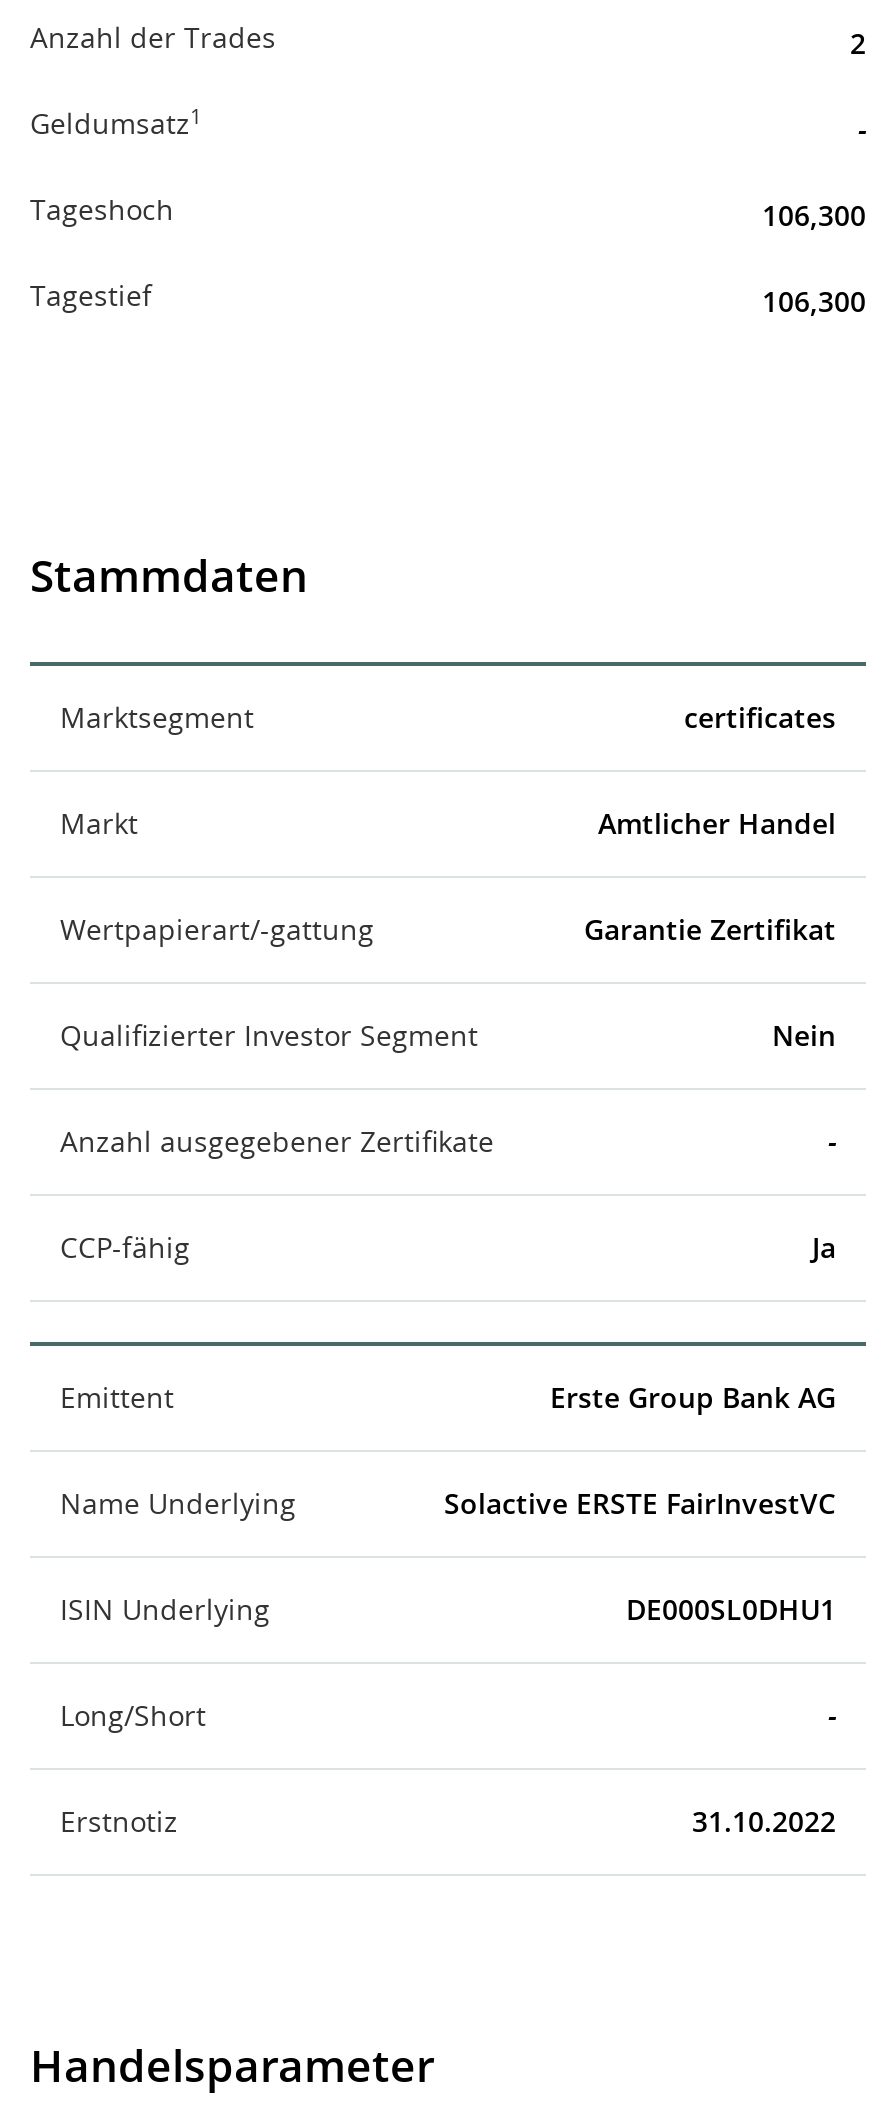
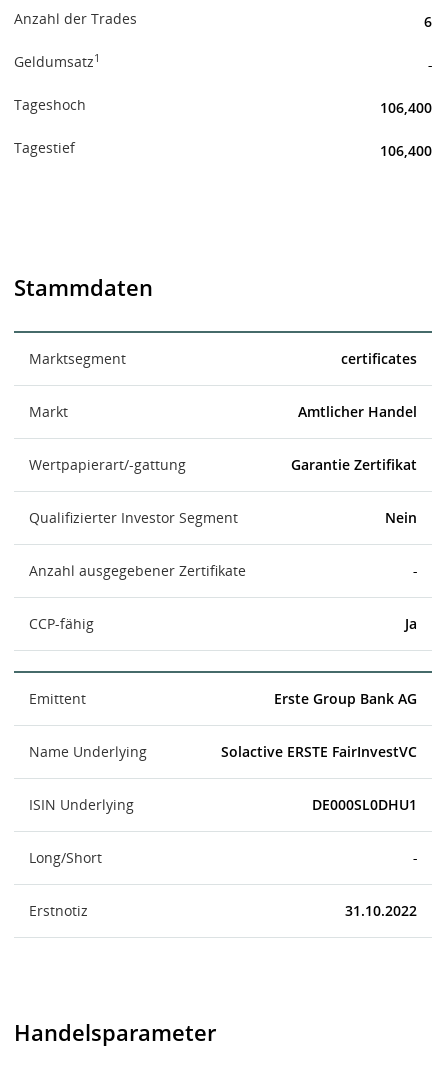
- 2
+ 6

- 106,300
+ 106,400

- 106,300
+ 106,400
